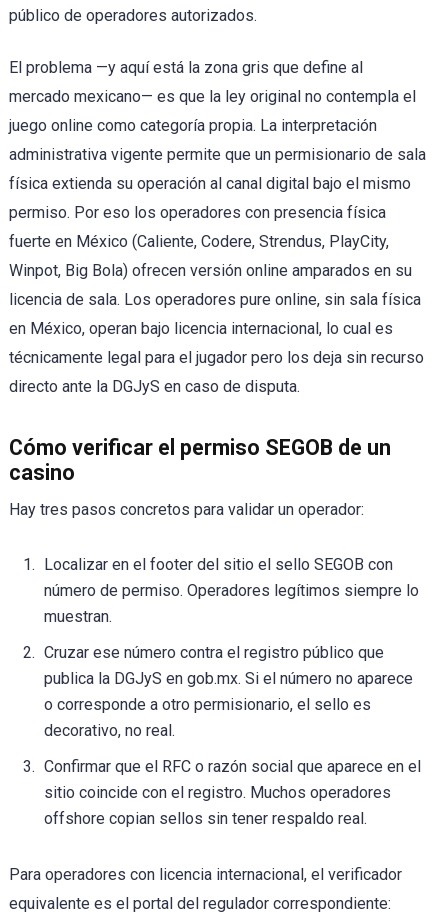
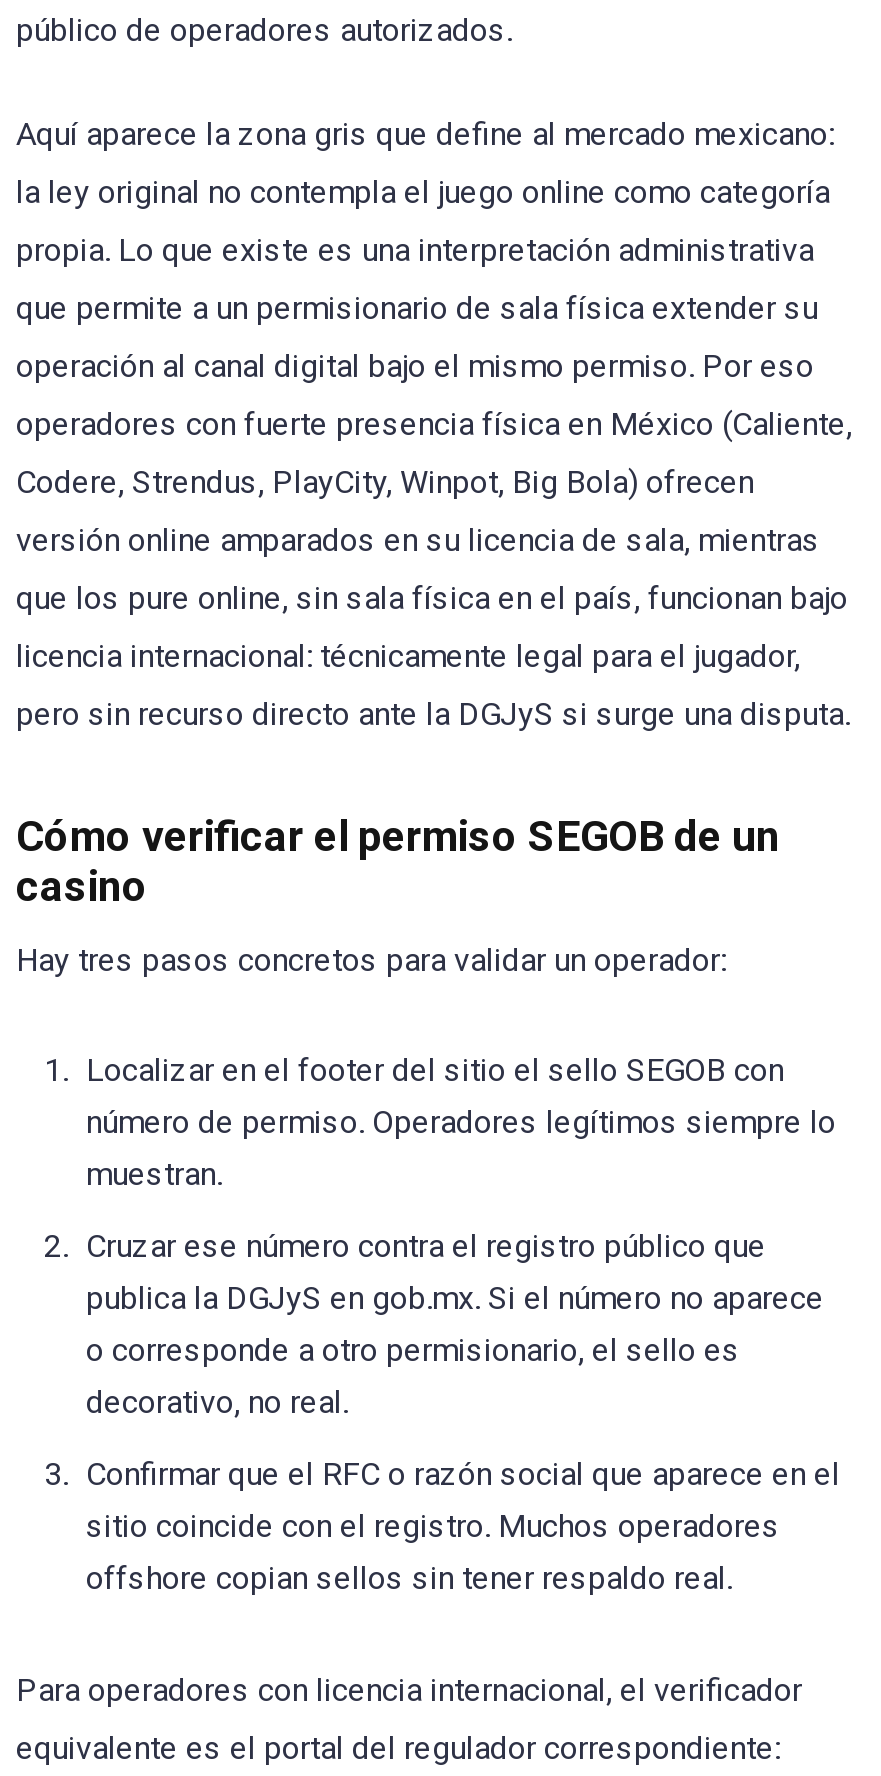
- El problema —y aquí está la zona gris que define al
- mercado mexicano— es que la ley original no contempla el
- juego online como categoría propia. La interpretación
- administrativa vigente permite que un permisionario de sala
- física extienda su operación al canal digital bajo el mismo
- permiso. Por eso los operadores con presencia física
- fuerte en México (Caliente, Codere, Strendus, PlayCity,
- Winpot, Big Bola) ofrecen versión online amparados en su
- licencia de sala. Los operadores pure online, sin sala física
- en México, operan bajo licencia internacional, lo cual es
- técnicamente legal para el jugador pero los deja sin recurso
- directo ante la DGJyS en caso de disputa.
+ Aquí aparece la zona gris que define al mercado mexicano:
+ la ley original no contempla el juego online como categoría
+ propia. Lo que existe es una interpretación administrativa
+ que permite a un permisionario de sala física extender su
+ operación al canal digital bajo el mismo permiso. Por eso
+ operadores con fuerte presencia física en México (Caliente,
+ Codere, Strendus, PlayCity, Winpot, Big Bola) ofrecen
+ versión online amparados en su licencia de sala, mientras
+ que los pure online, sin sala física en el país, funcionan bajo
+ licencia internacional: técnicamente legal para el jugador,
+ pero sin recurso directo ante la DGJyS si surge una disputa.
